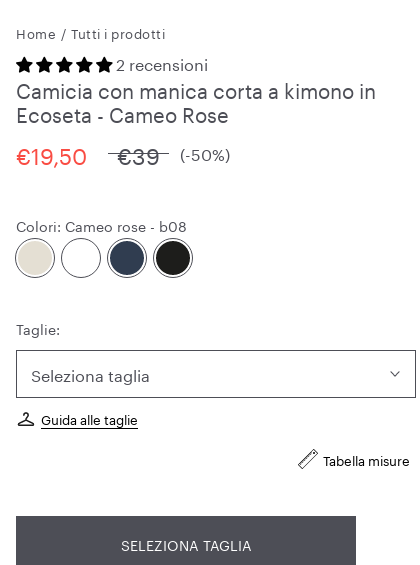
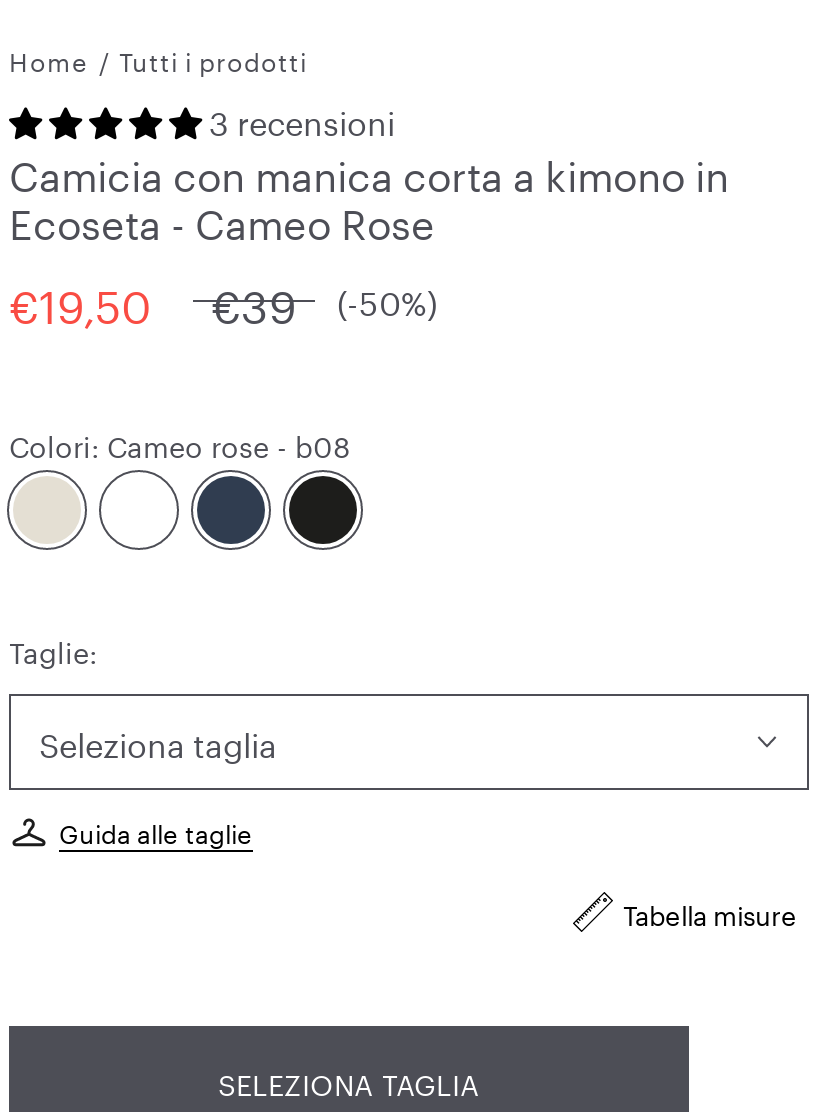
- 2 recensioni
+ 3 recensioni
